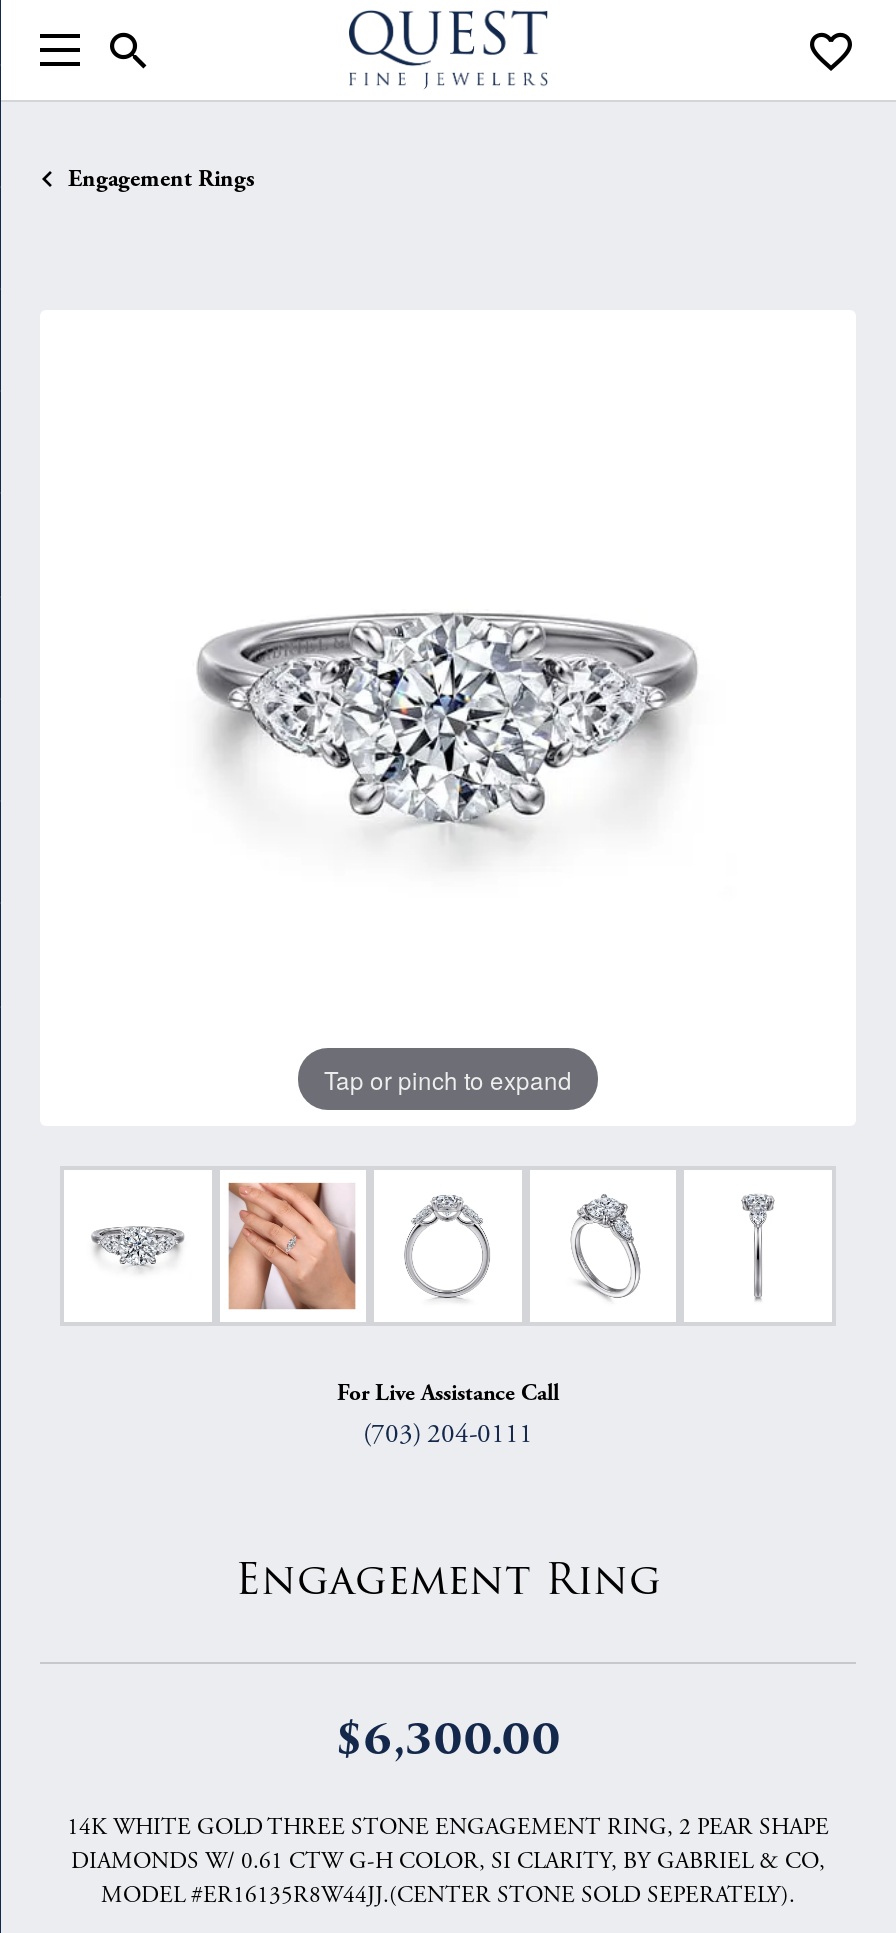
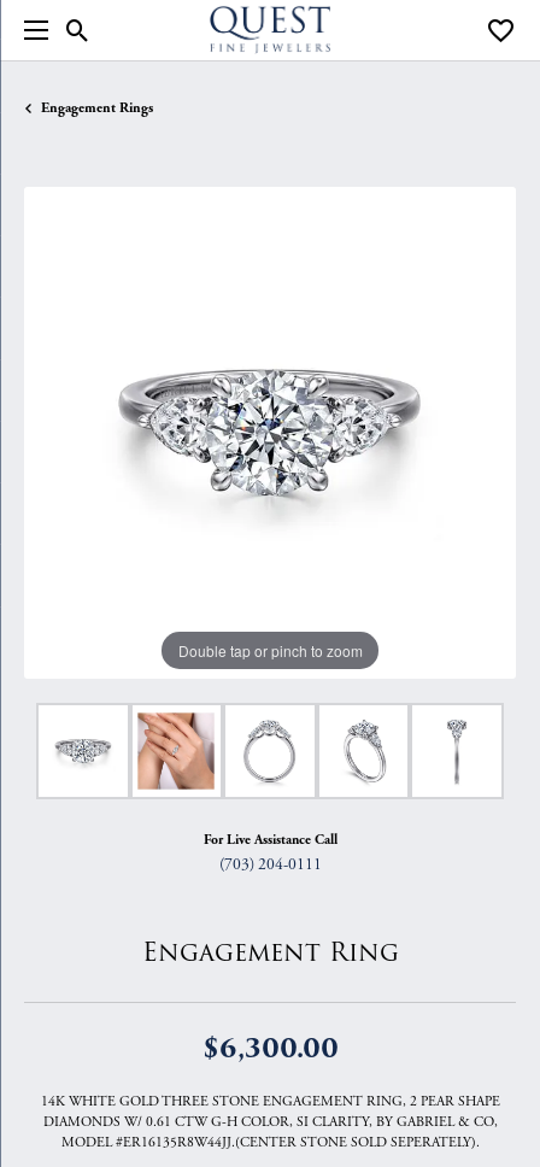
- Tap or pinch to expand
+ Double tap or pinch to zoom
